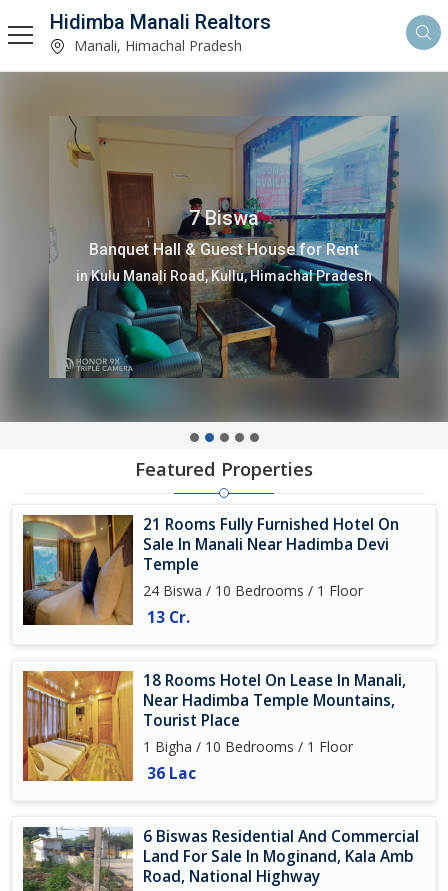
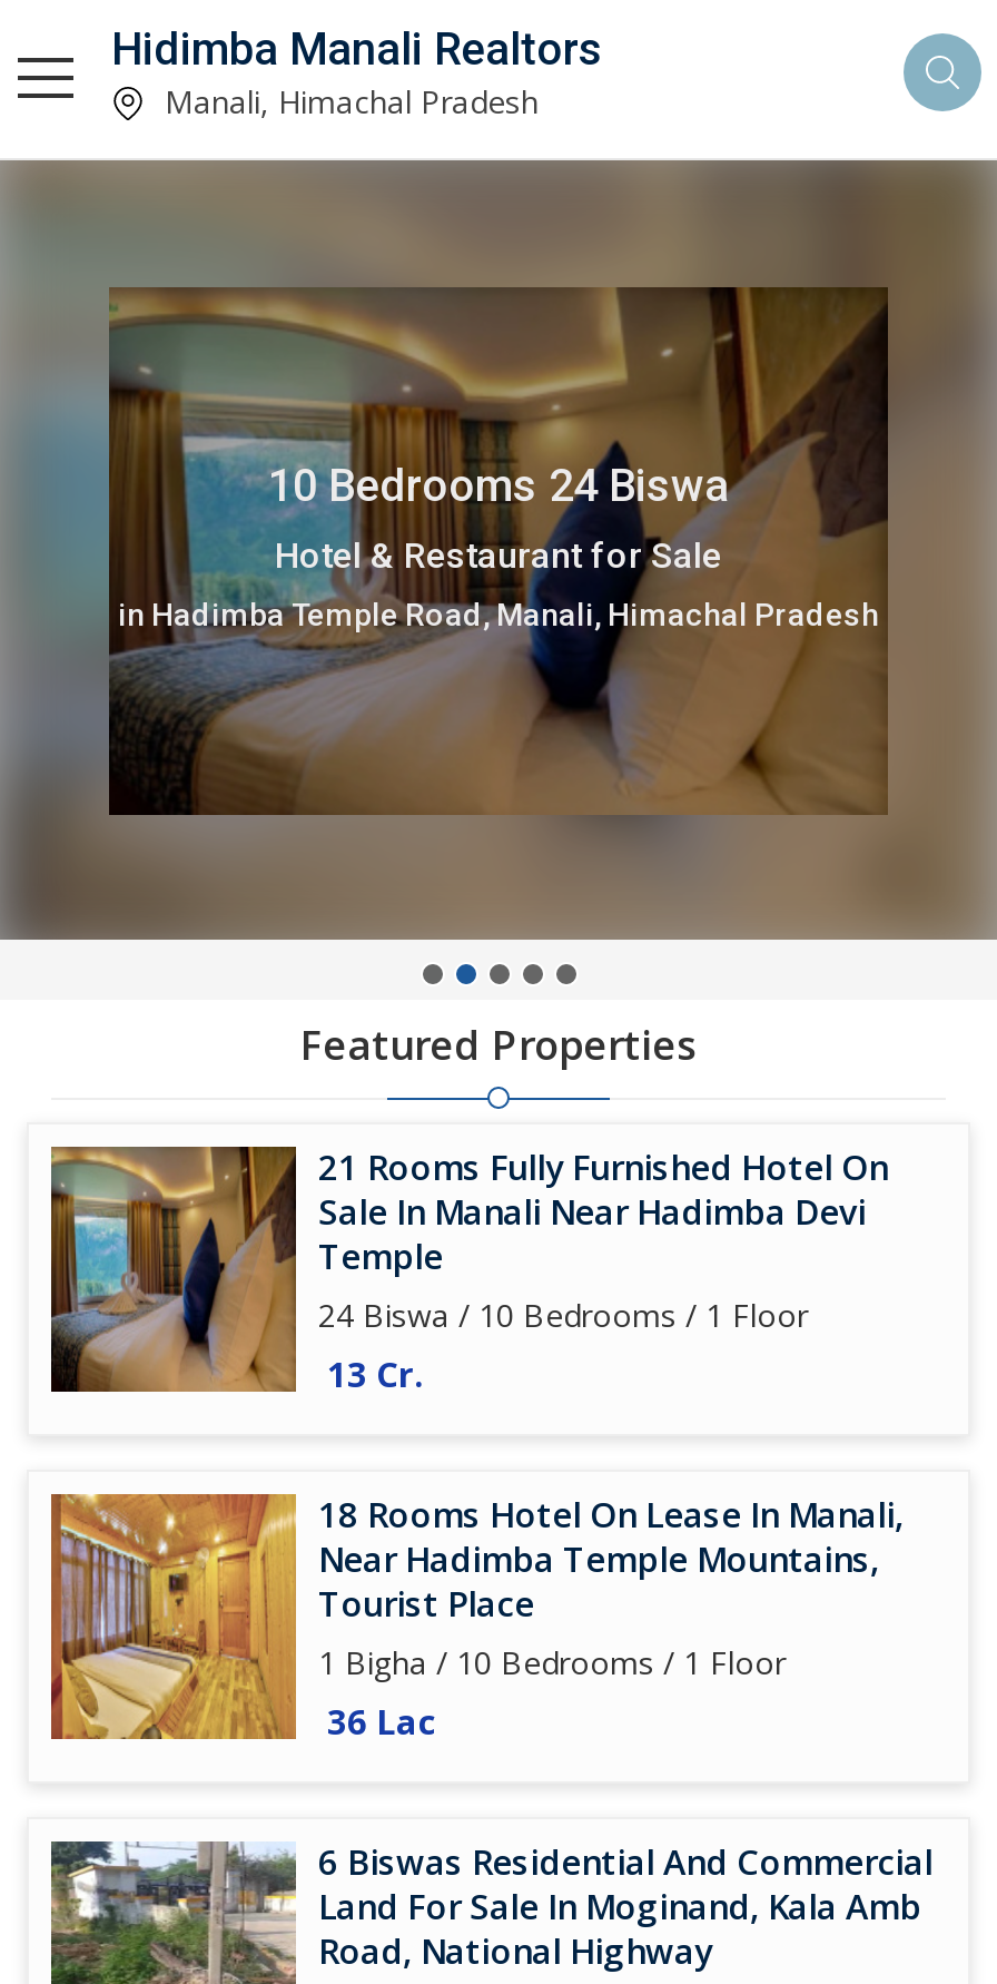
- [image]
- 7 Biswa
- Banquet Hall & Guest House for Rent
+ [image]
+ 10 Bedrooms 24 Biswa
+ Hotel & Restaurant for Sale

- in Kulu Manali Road, Kullu, Himachal Pradesh
+ in Hadimba Temple Road, Manali, Himachal Pradesh
